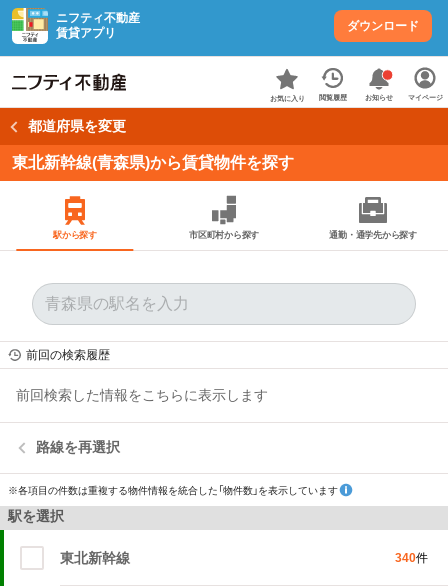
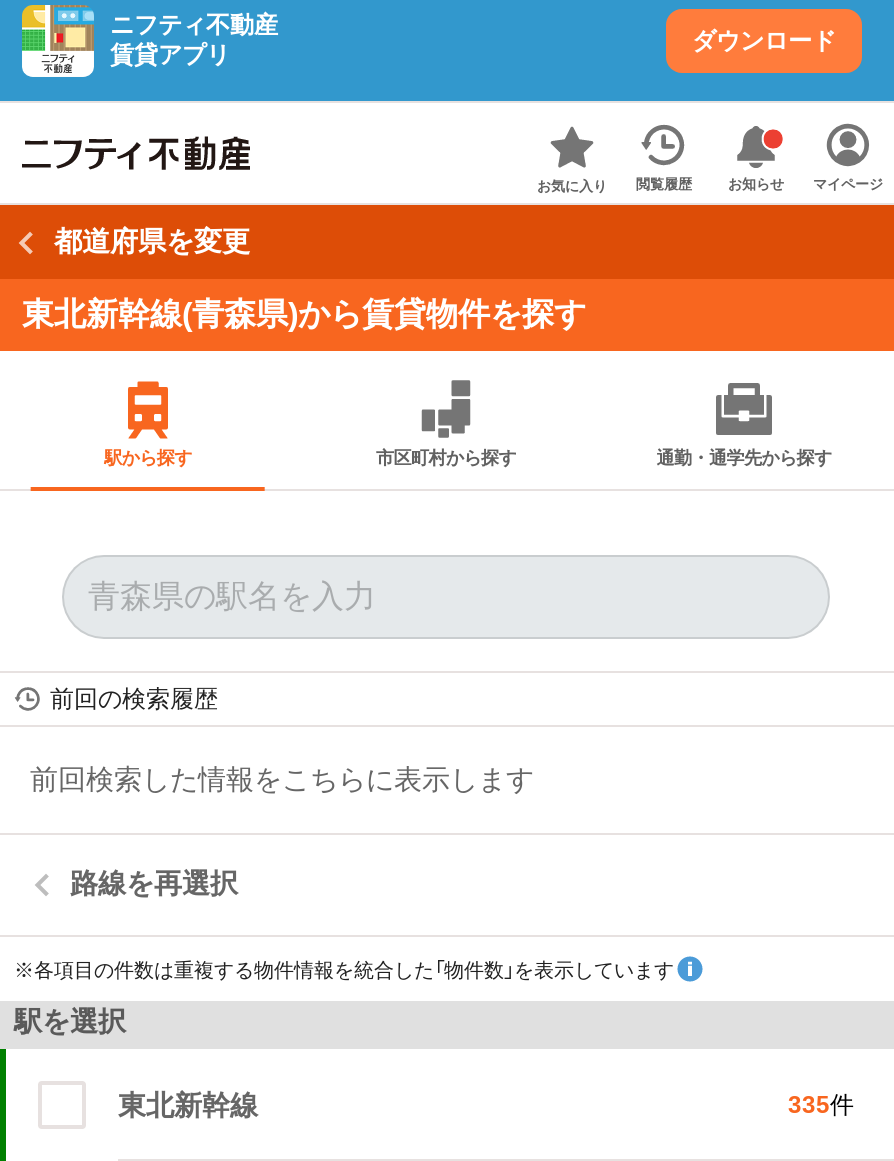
- 340件
+ 335件
